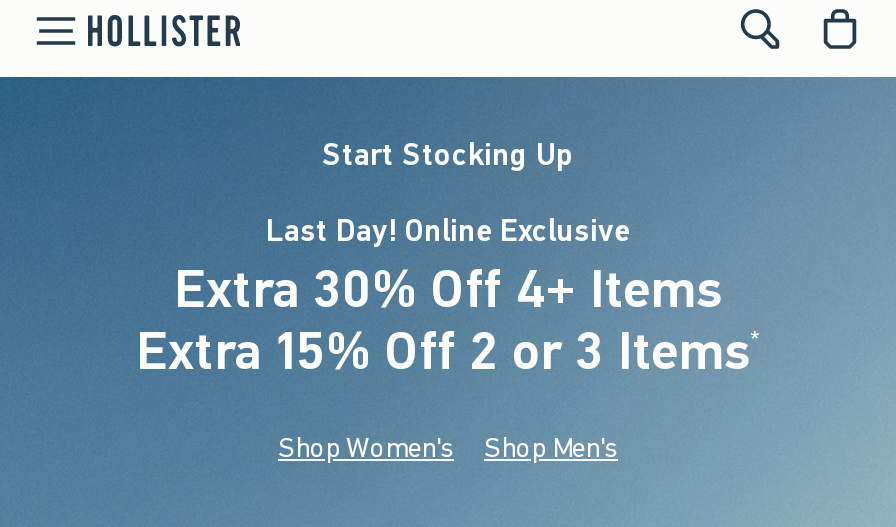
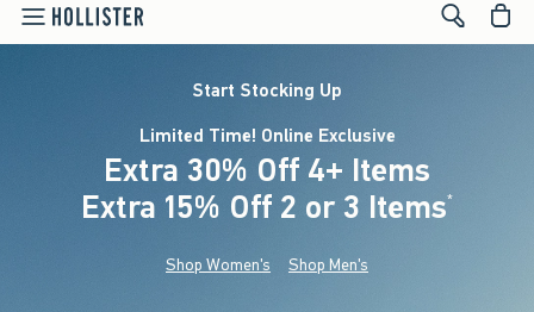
- Last Day! Online Exclusive
+ Limited Time! Online Exclusive
